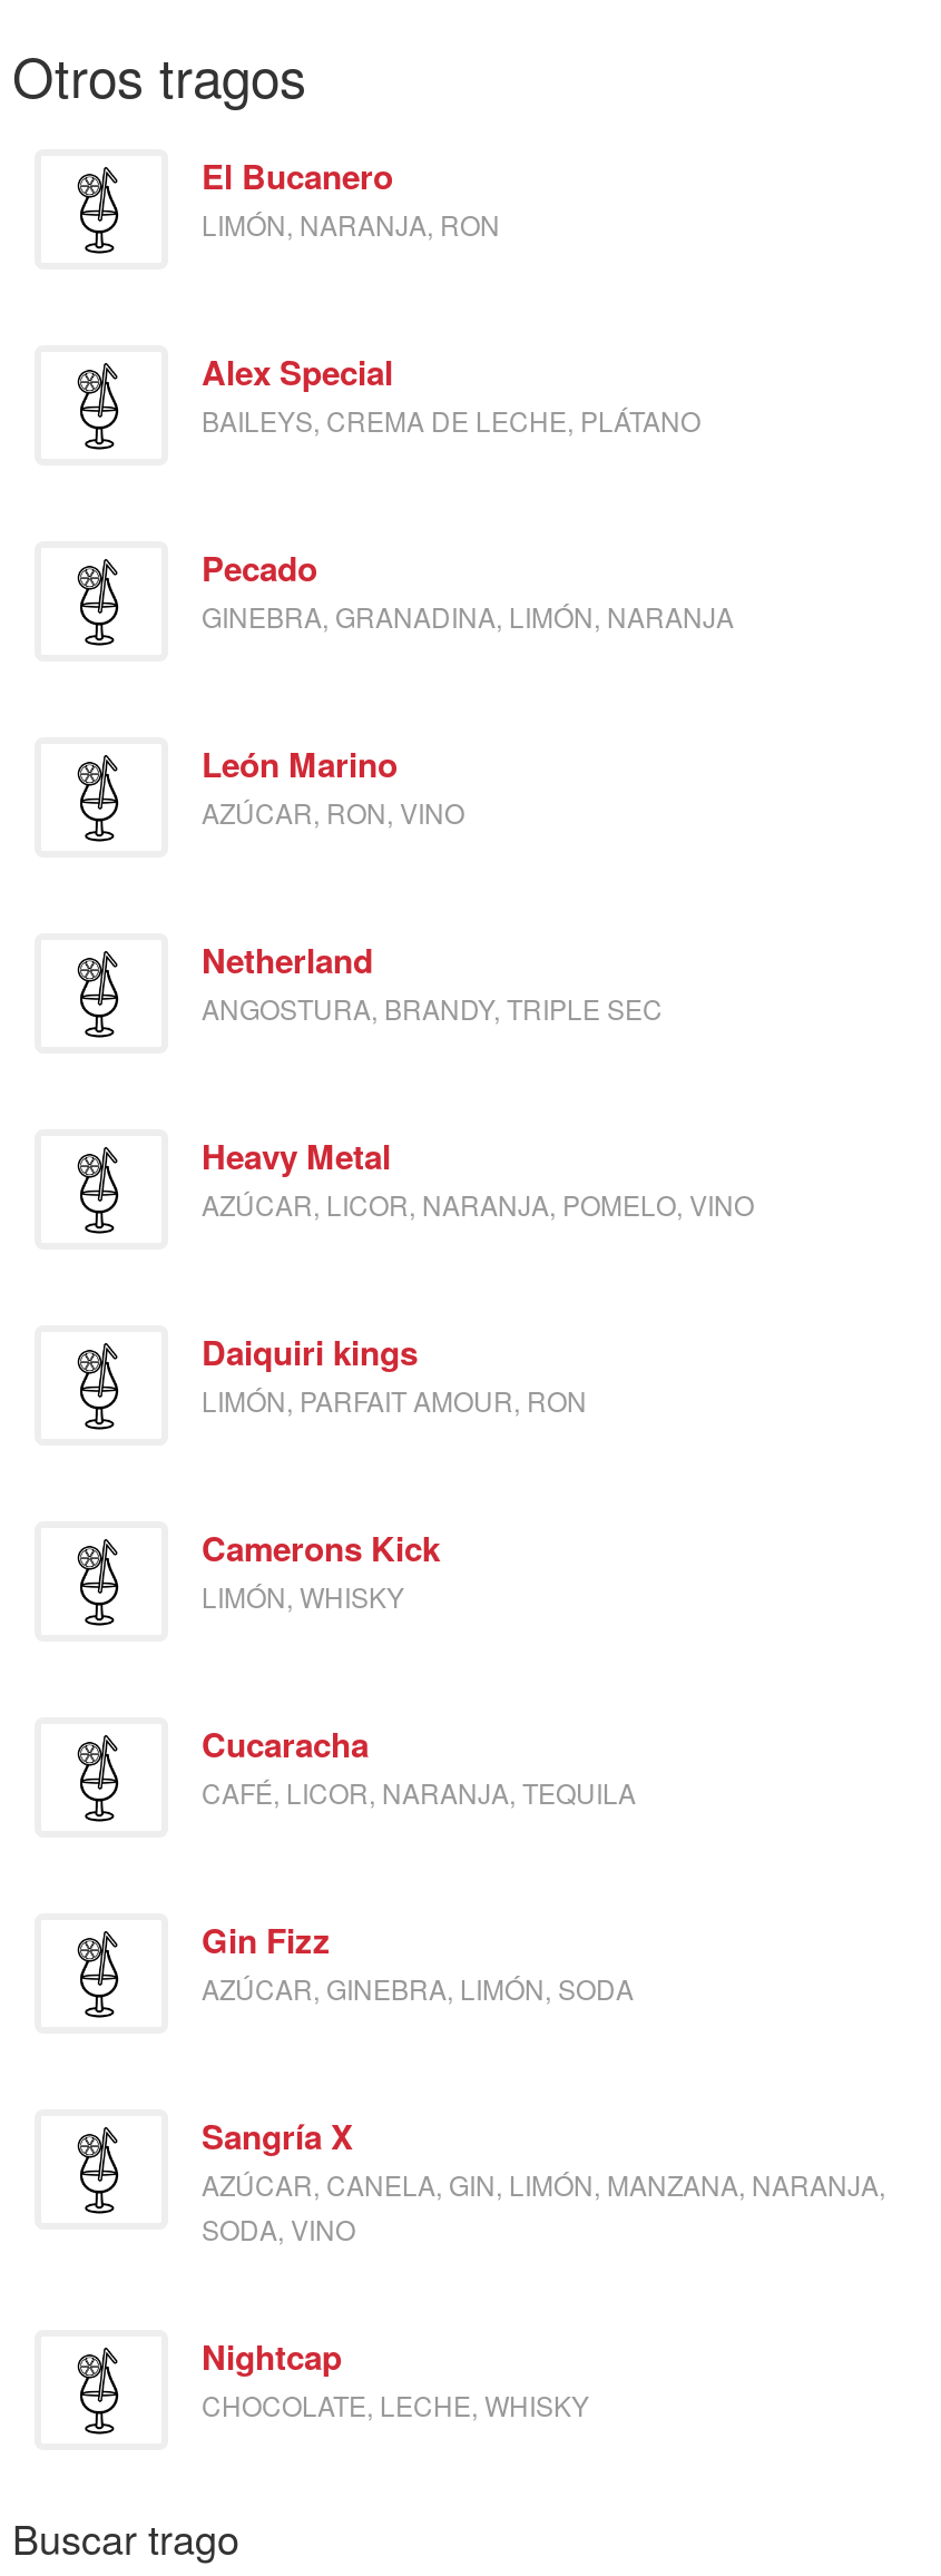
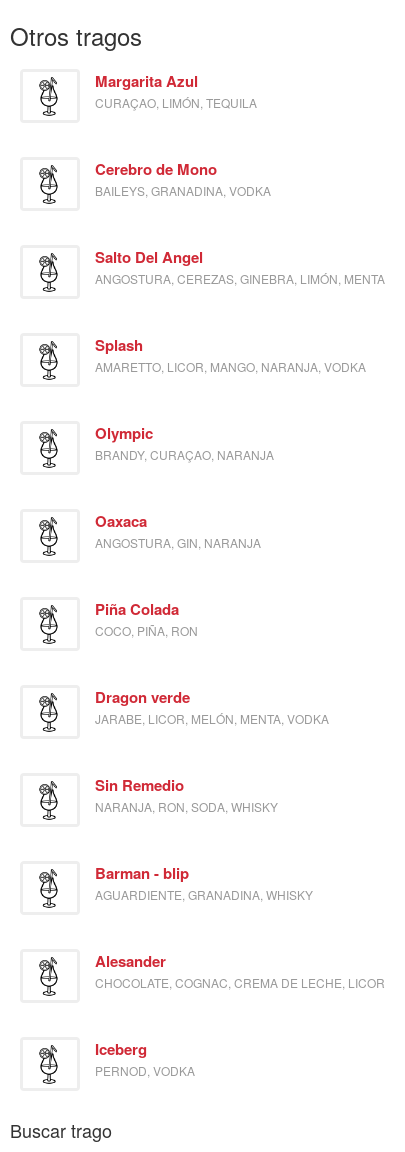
- El Bucanero
- LIMÓN, NARANJA, RON
+ Margarita Azul
+ CURAÇAO, LIMÓN, TEQUILA

- Alex Special
- BAILEYS, CREMA DE LECHE, PLÁTANO
+ Cerebro de Mono
+ BAILEYS, GRANADINA, VODKA

- Pecado
- GINEBRA, GRANADINA, LIMÓN, NARANJA
+ Salto Del Angel
+ ANGOSTURA, CEREZAS, GINEBRA, LIMÓN, MENTA

- León Marino
- AZÚCAR, RON, VINO
+ Splash
+ AMARETTO, LICOR, MANGO, NARANJA, VODKA

- Netherland
- ANGOSTURA, BRANDY, TRIPLE SEC
+ Olympic
+ BRANDY, CURAÇAO, NARANJA

- Heavy Metal
- AZÚCAR, LICOR, NARANJA, POMELO, VINO
+ Oaxaca
+ ANGOSTURA, GIN, NARANJA

- Daiquiri kings
- LIMÓN, PARFAIT AMOUR, RON
+ Piña Colada
+ COCO, PIÑA, RON

- Camerons Kick
- LIMÓN, WHISKY
+ Dragon verde
+ JARABE, LICOR, MELÓN, MENTA, VODKA

- Cucaracha
- CAFÉ, LICOR, NARANJA, TEQUILA
+ Sin Remedio
+ NARANJA, RON, SODA, WHISKY

- Gin Fizz
- AZÚCAR, GINEBRA, LIMÓN, SODA
+ Barman - blip
+ AGUARDIENTE, GRANADINA, WHISKY

- Sangría X
- AZÚCAR, CANELA, GIN, LIMÓN, MANZANA, NARANJA,
- SODA, VINO
+ Alesander
+ CHOCOLATE, COGNAC, CREMA DE LECHE, LICOR

- Nightcap
- CHOCOLATE, LECHE, WHISKY
+ Iceberg
+ PERNOD, VODKA
